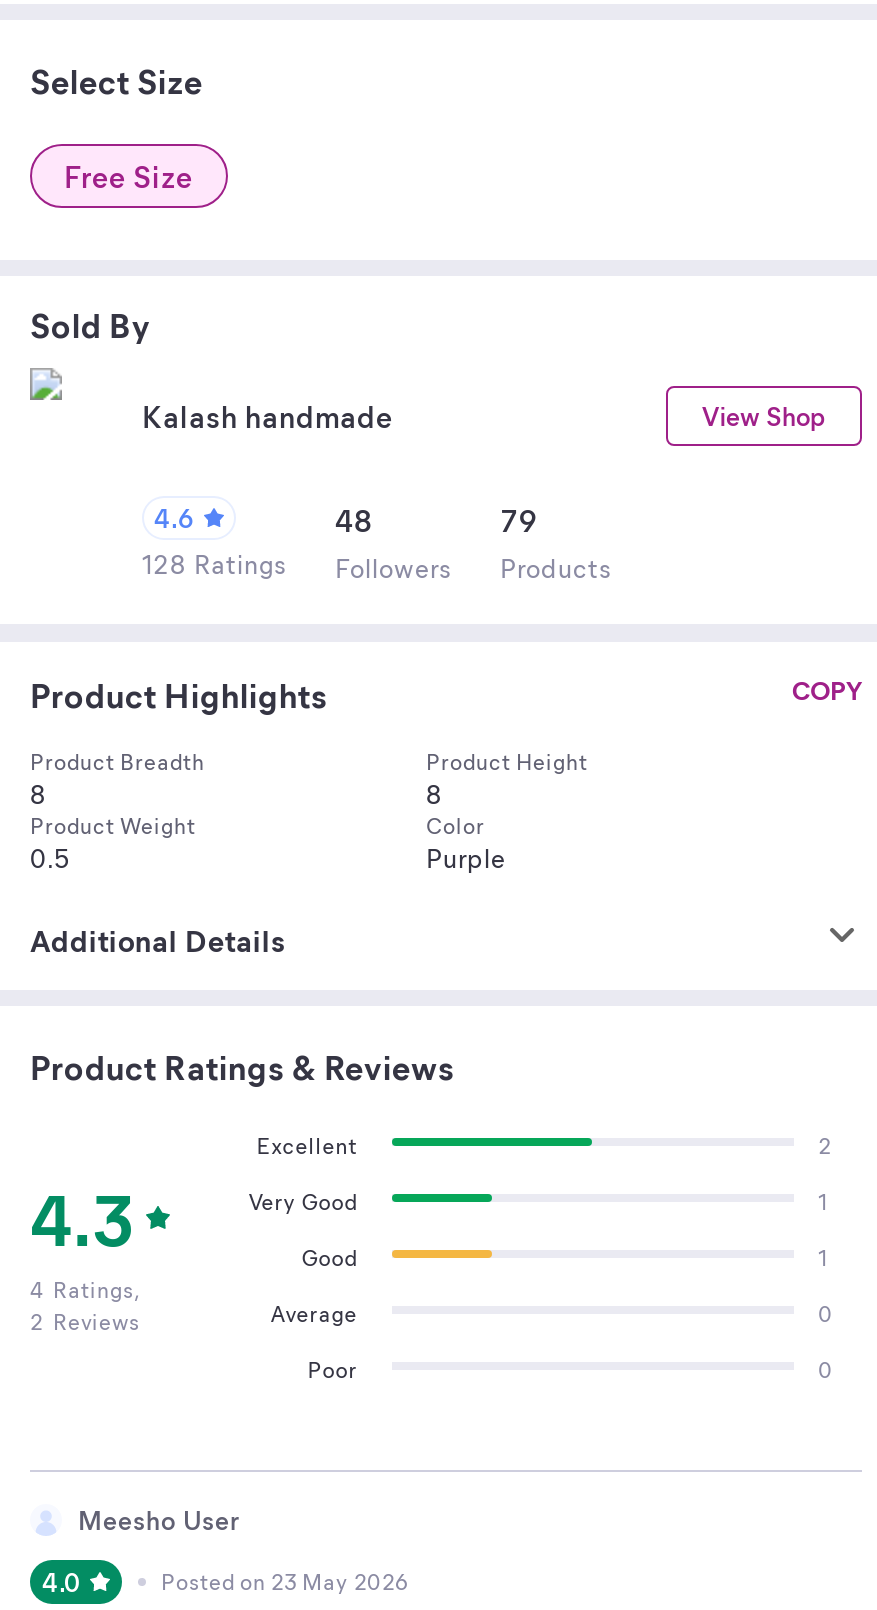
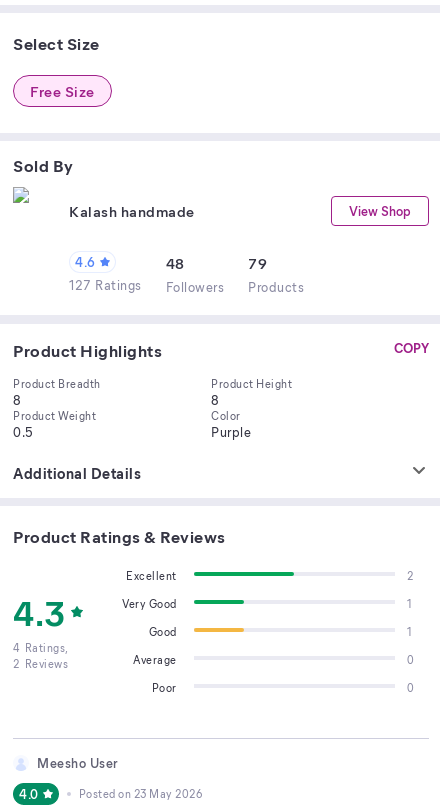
- 128 Ratings Followers Products
+ 127 Ratings Followers Products
